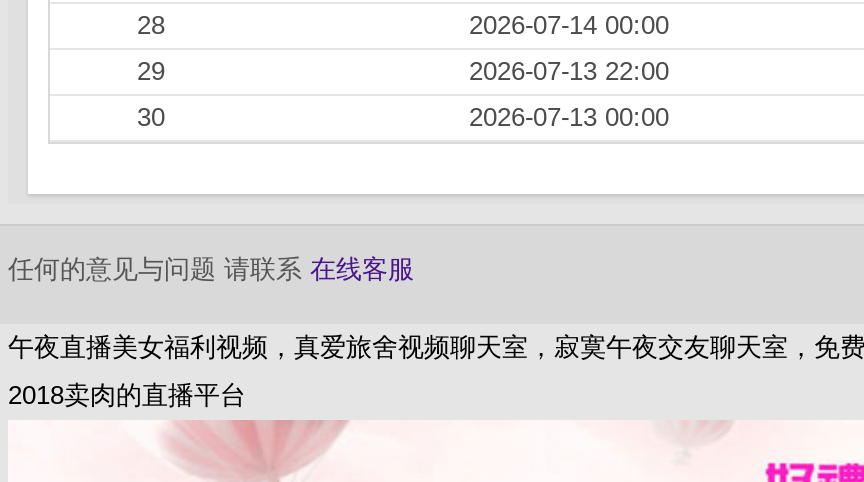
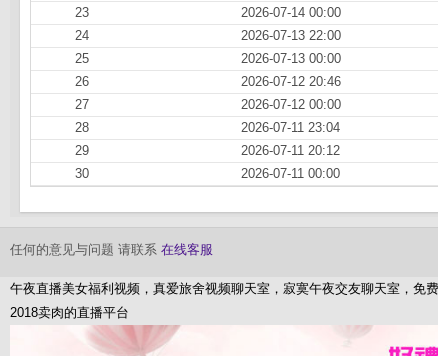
- 28
+ 23

- 29
+ 24

- 30
+ 25

+ 26
+ 2026-07-12 20:46
+ 27
+ 2026-07-12 00:00
+ 28
+ 2026-07-11 23:04
+ 29
+ 2026-07-11 20:12
+ 30
+ 2026-07-11 00:00
